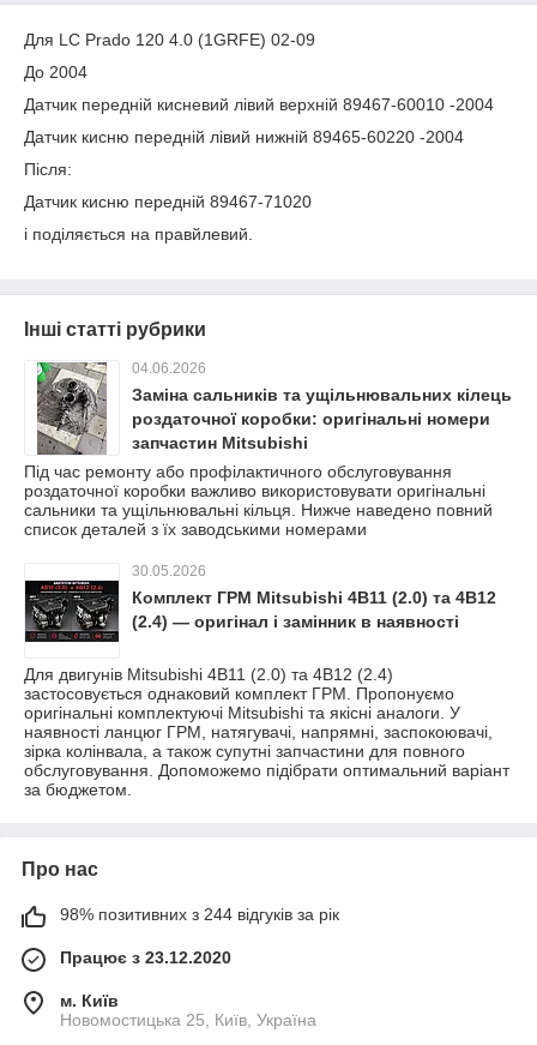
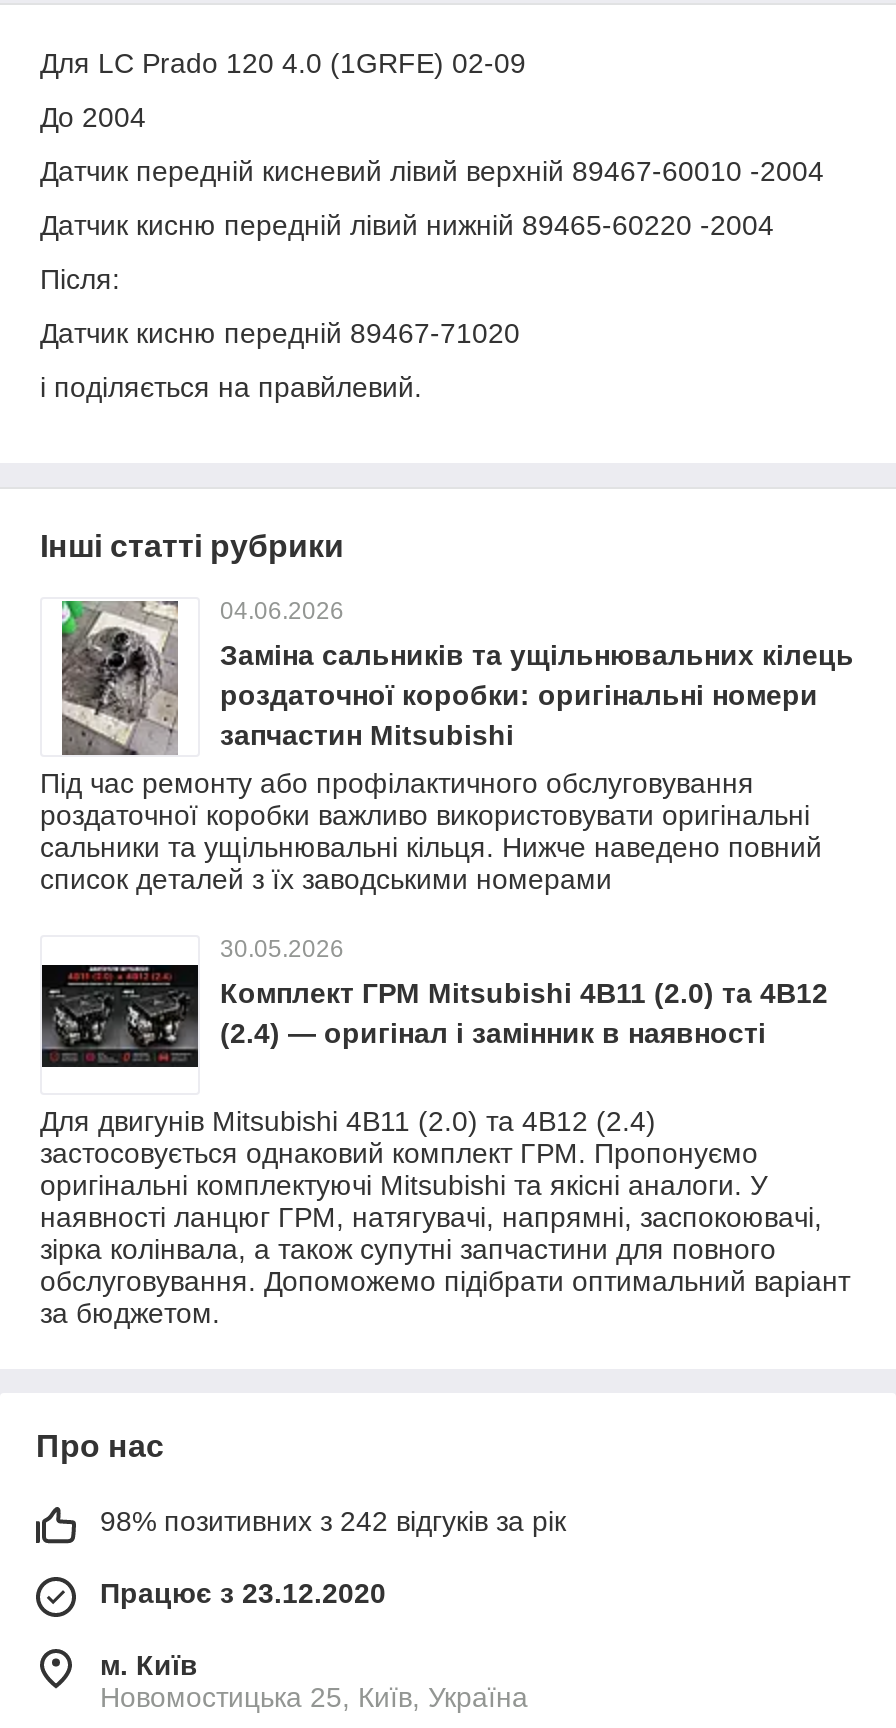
- 98% позитивних з 244 відгуків за рік
+ 98% позитивних з 242 відгуків за рік
